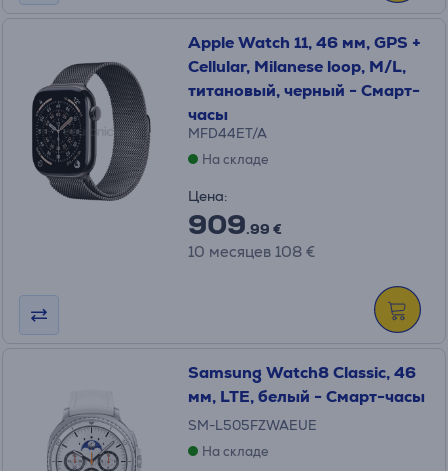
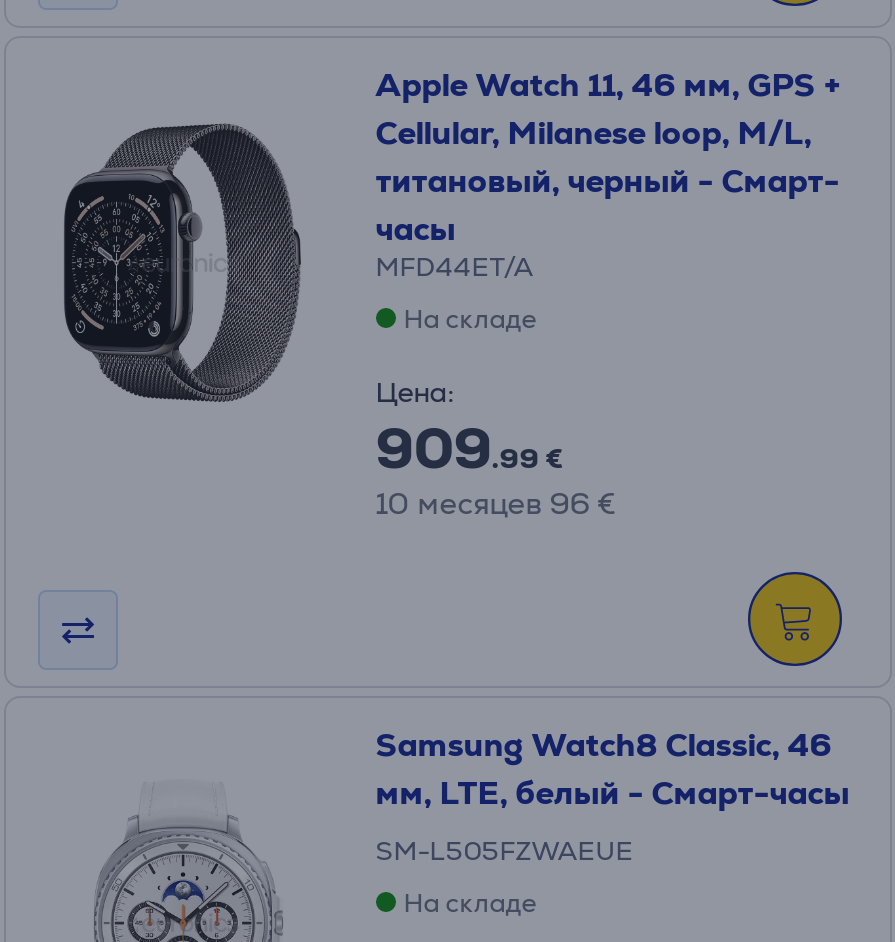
- 10 месяцев 108 €
+ 10 месяцев 96 €
